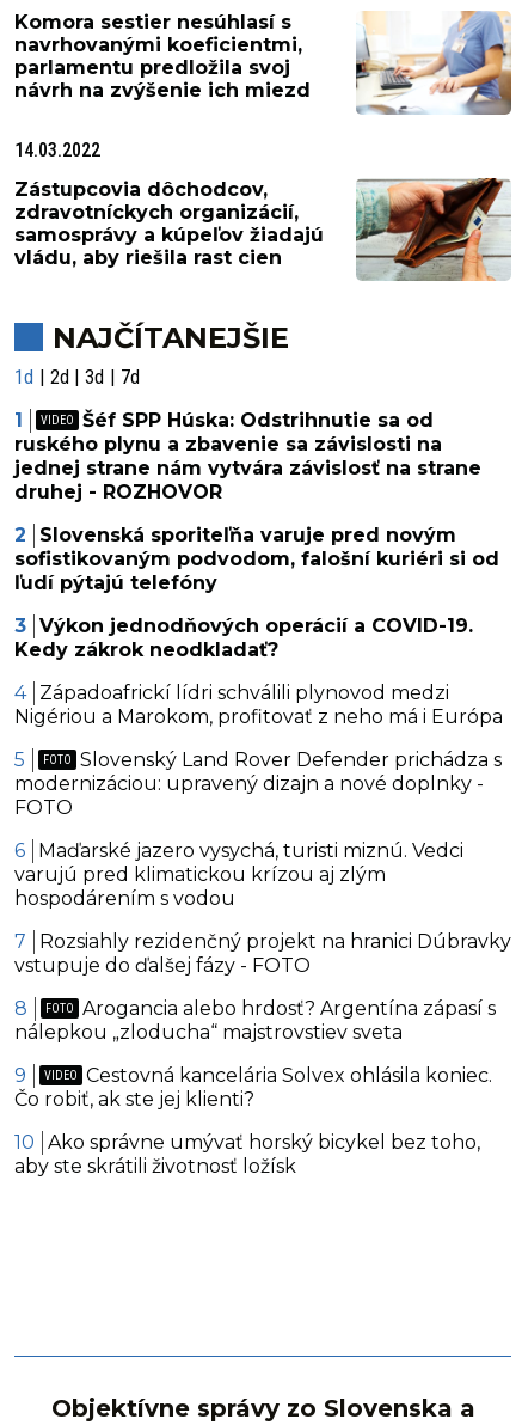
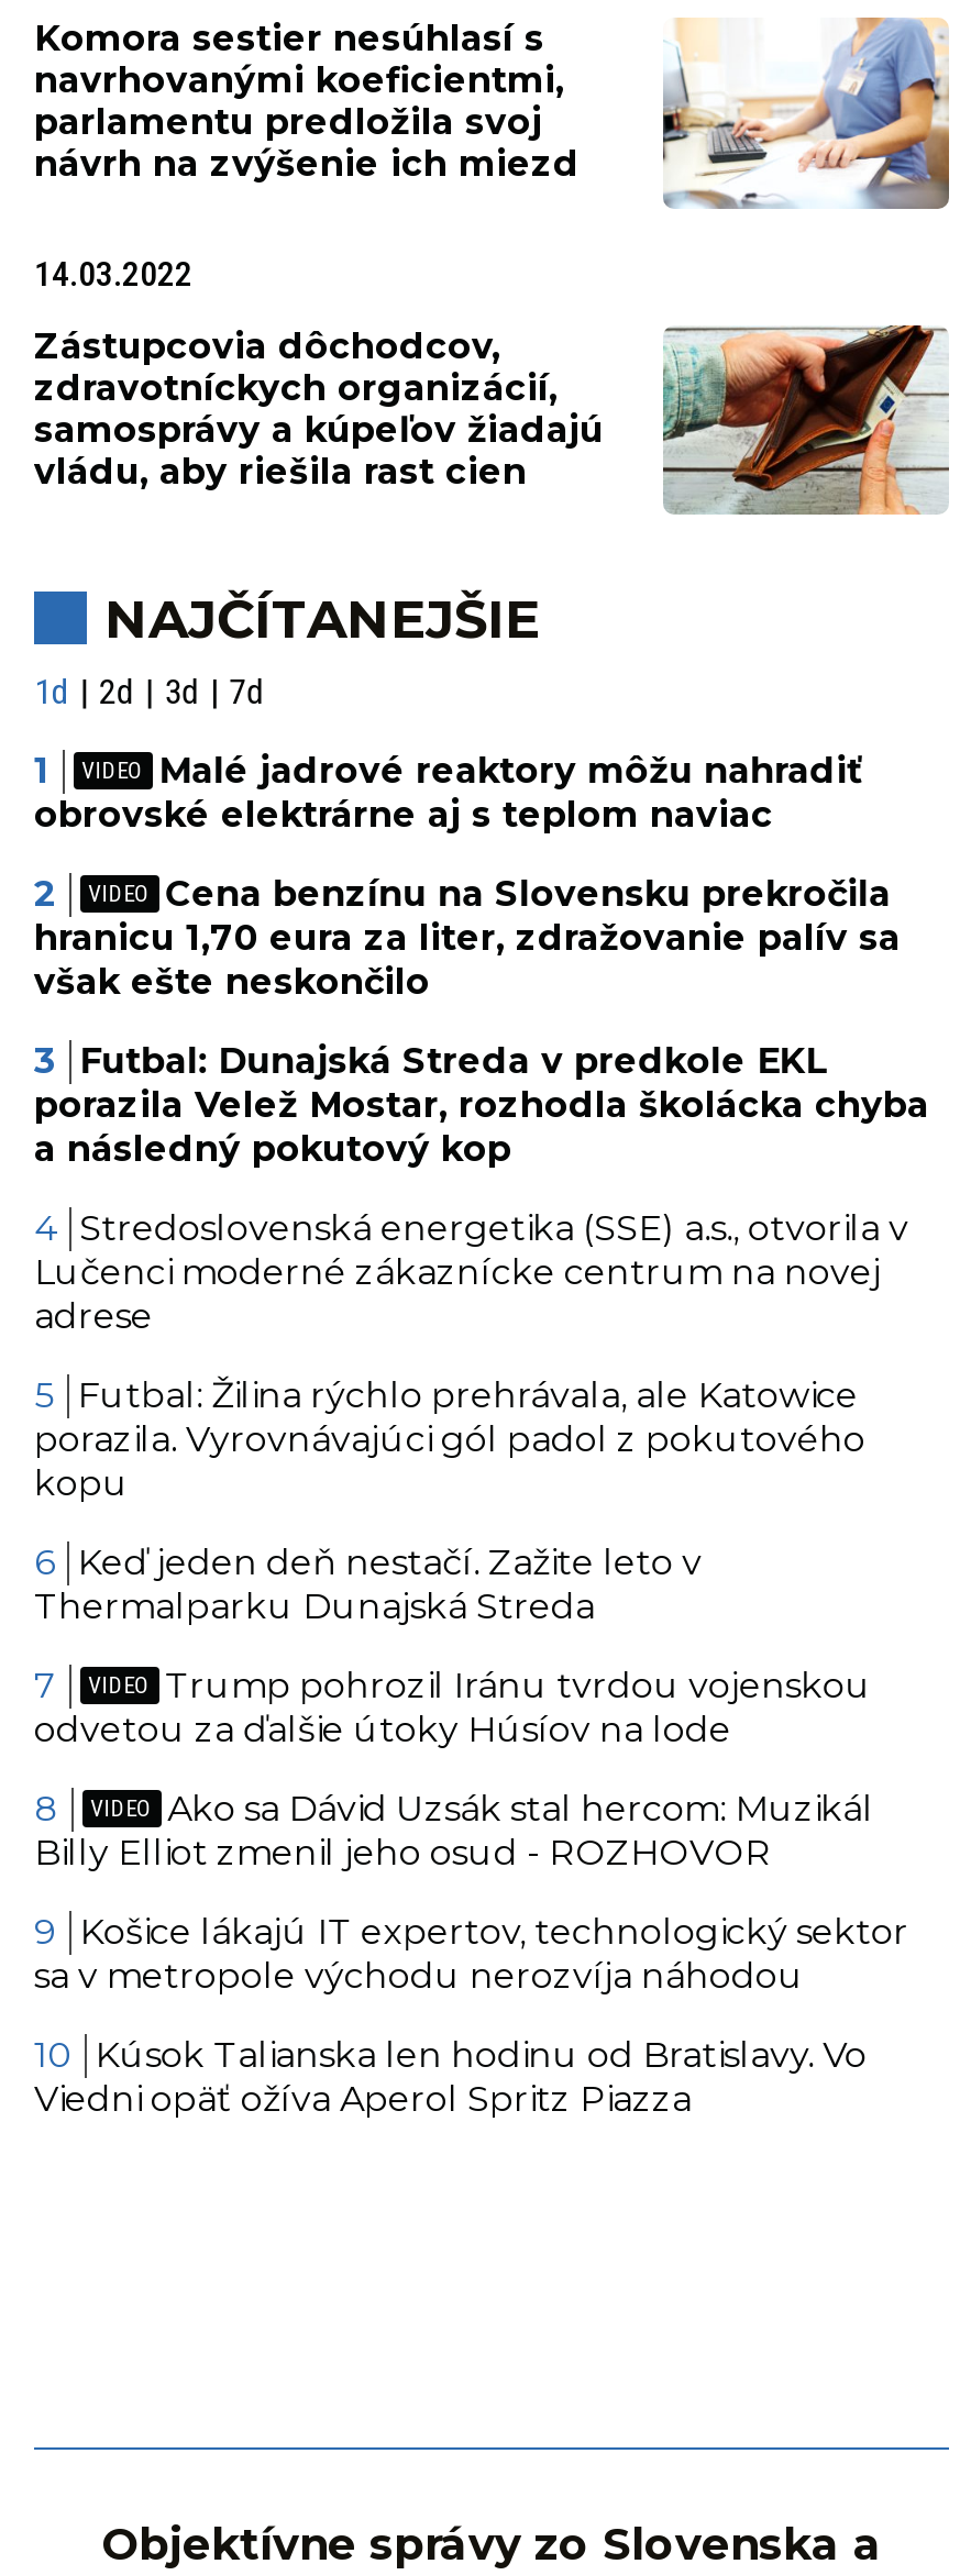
- Šéf SPP Húska: Odstrihnutie sa od
- ruského plynu a zbavenie sa závislosti na
- jednej strane nám vytvára závislosť na strane
- druhej - ROZHOVOR
+ Malé jadrové reaktory môžu nahradiť
+ obrovské elektrárne aj s teplom naviac

- Slovenská sporiteľňa varuje pred novým
- sofistikovaným podvodom, falošní kuriéri si od
- ľudí pýtajú telefóny
+ Cena benzínu na Slovensku prekročila
+ hranicu 1,70 eura za liter, zdražovanie palív sa
+ však ešte neskončilo

- Výkon jednodňových operácií a COVID-19.
- Kedy zákrok neodkladať?
+ Futbal: Dunajská Streda v predkole EKL
+ porazila Velež Mostar, rozhodla školácka chyba
+ a následný pokutový kop

- Západoafrickí lídri schválili plynovod medzi
- Nigériou a Marokom, profitovať z neho má i Európa
+ Stredoslovenská energetika (SSE) a.s., otvorila v
+ Lučenci moderné zákaznícke centrum na novej
+ adrese

- Slovenský Land Rover Defender prichádza s
- modernizáciou: upravený dizajn a nové doplnky -
- FOTO
+ Futbal: Žilina rýchlo prehrávala, ale Katowice
+ porazila. Vyrovnávajúci gól padol z pokutového
+ kopu

- Maďarské jazero vysychá, turisti miznú. Vedci
- varujú pred klimatickou krízou aj zlým
- hospodárením s vodou
+ Keď jeden deň nestačí. Zažite leto v
+ Thermalparku Dunajská Streda

- Rozsiahly rezidenčný projekt na hranici Dúbravky
- vstupuje do ďalšej fázy - FOTO
+ Trump pohrozil Iránu tvrdou vojenskou
+ odvetou za ďalšie útoky Húsíov na lode

- Arogancia alebo hrdosť? Argentína zápasí s
- nálepkou „zloducha“ majstrovstiev sveta
+ Ako sa Dávid Uzsák stal hercom: Muzikál
+ Billy Elliot zmenil jeho osud - ROZHOVOR

- Cestovná kancelária Solvex ohlásila koniec.
- Čo robiť, ak ste jej klienti?
+ Košice lákajú IT expertov, technologický sektor
+ sa v metropole východu nerozvíja náhodou

- Ako správne umývať horský bicykel bez toho,
- aby ste skrátili životnosť ložísk
+ Kúsok Talianska len hodinu od Bratislavy. Vo
+ Viedni opäť ožíva Aperol Spritz Piazza
